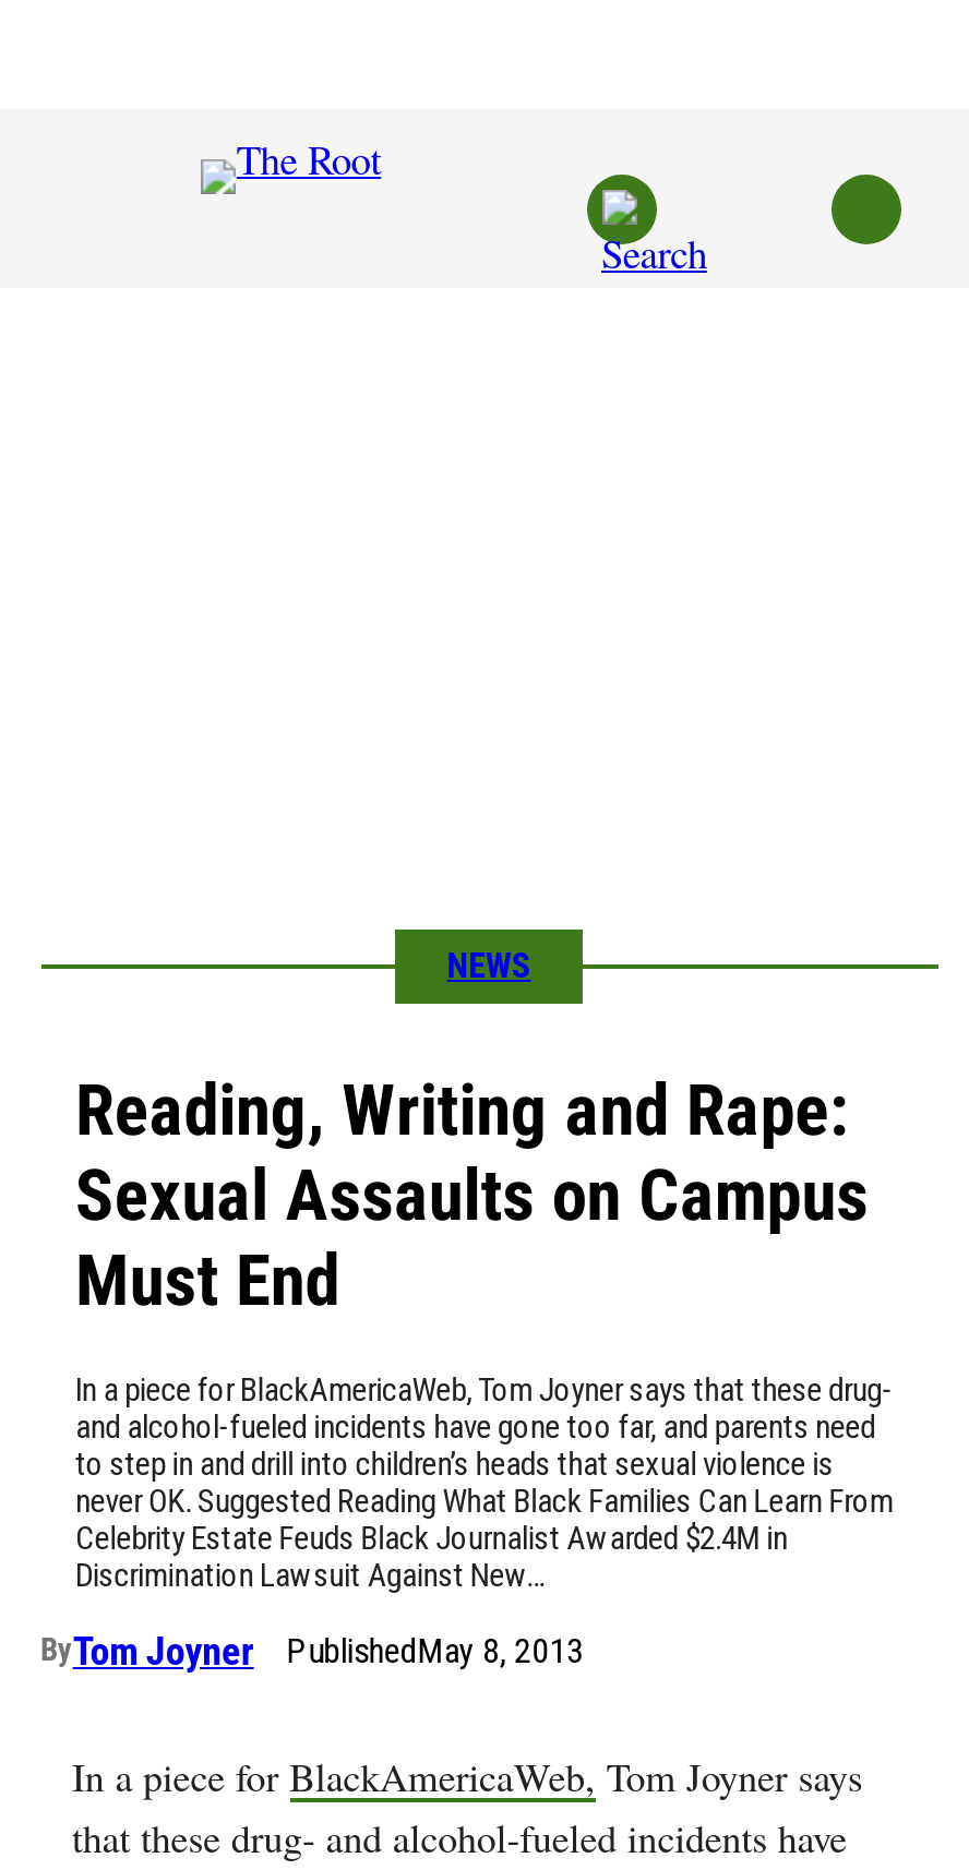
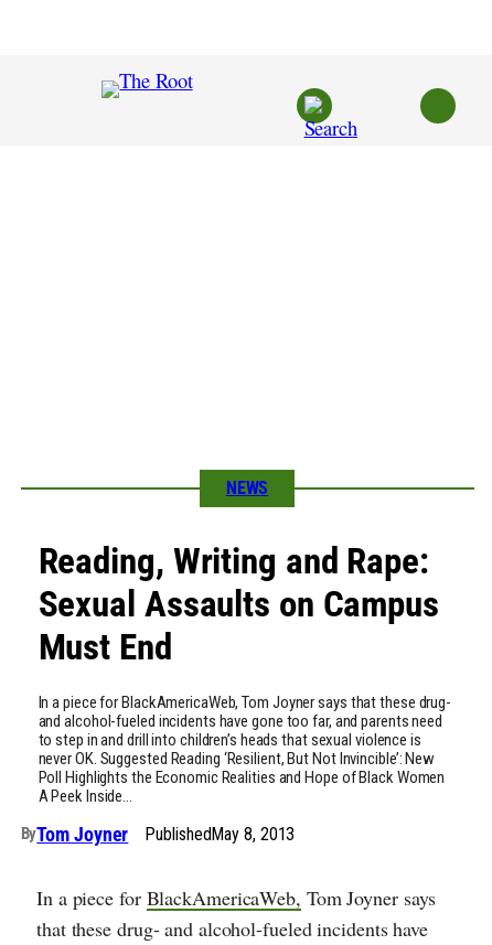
- never OK. Suggested Reading What Black Families Can Learn From
- Celebrity Estate Feuds Black Journalist Awarded $2.4M in
- Discrimination Lawsuit Against New…
+ never OK. Suggested Reading ‘Resilient, But Not Invincible’: New
+ Poll Highlights the Economic Realities and Hope of Black Women
+ A Peek Inside…
